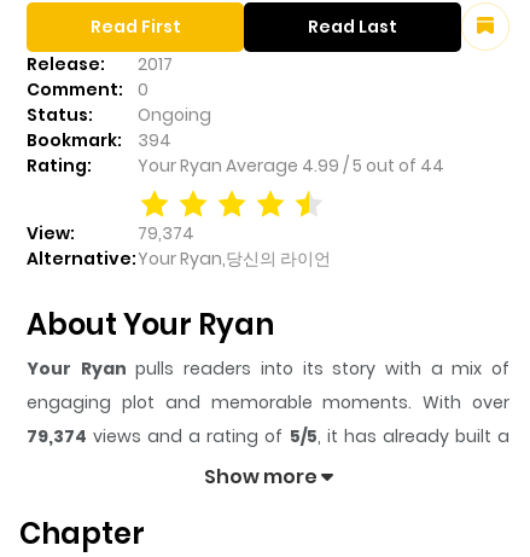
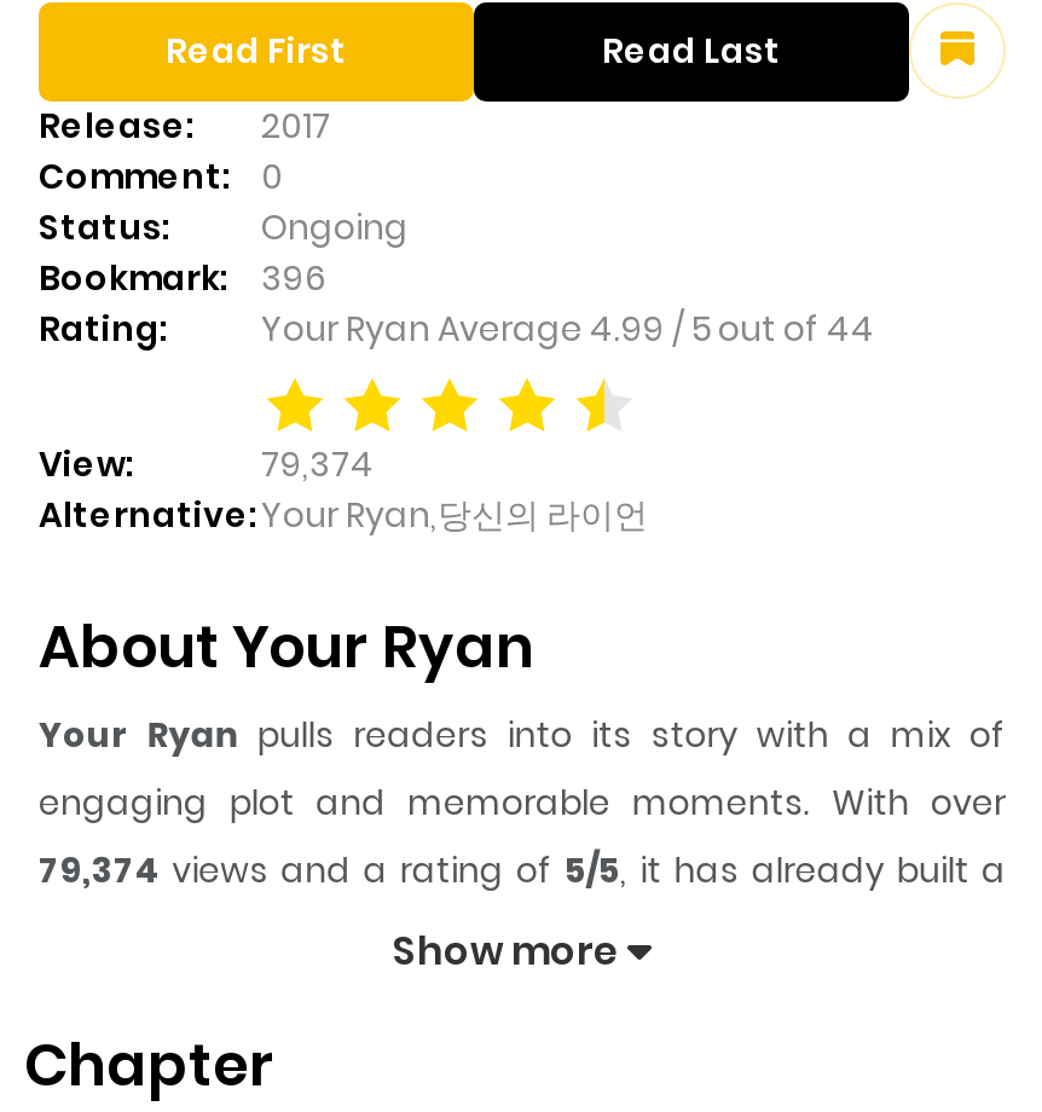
- Bookmark: 394
+ Bookmark: 396
